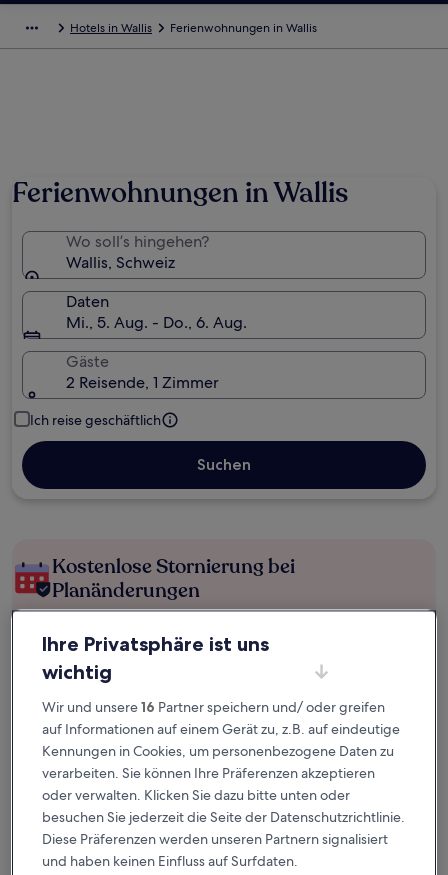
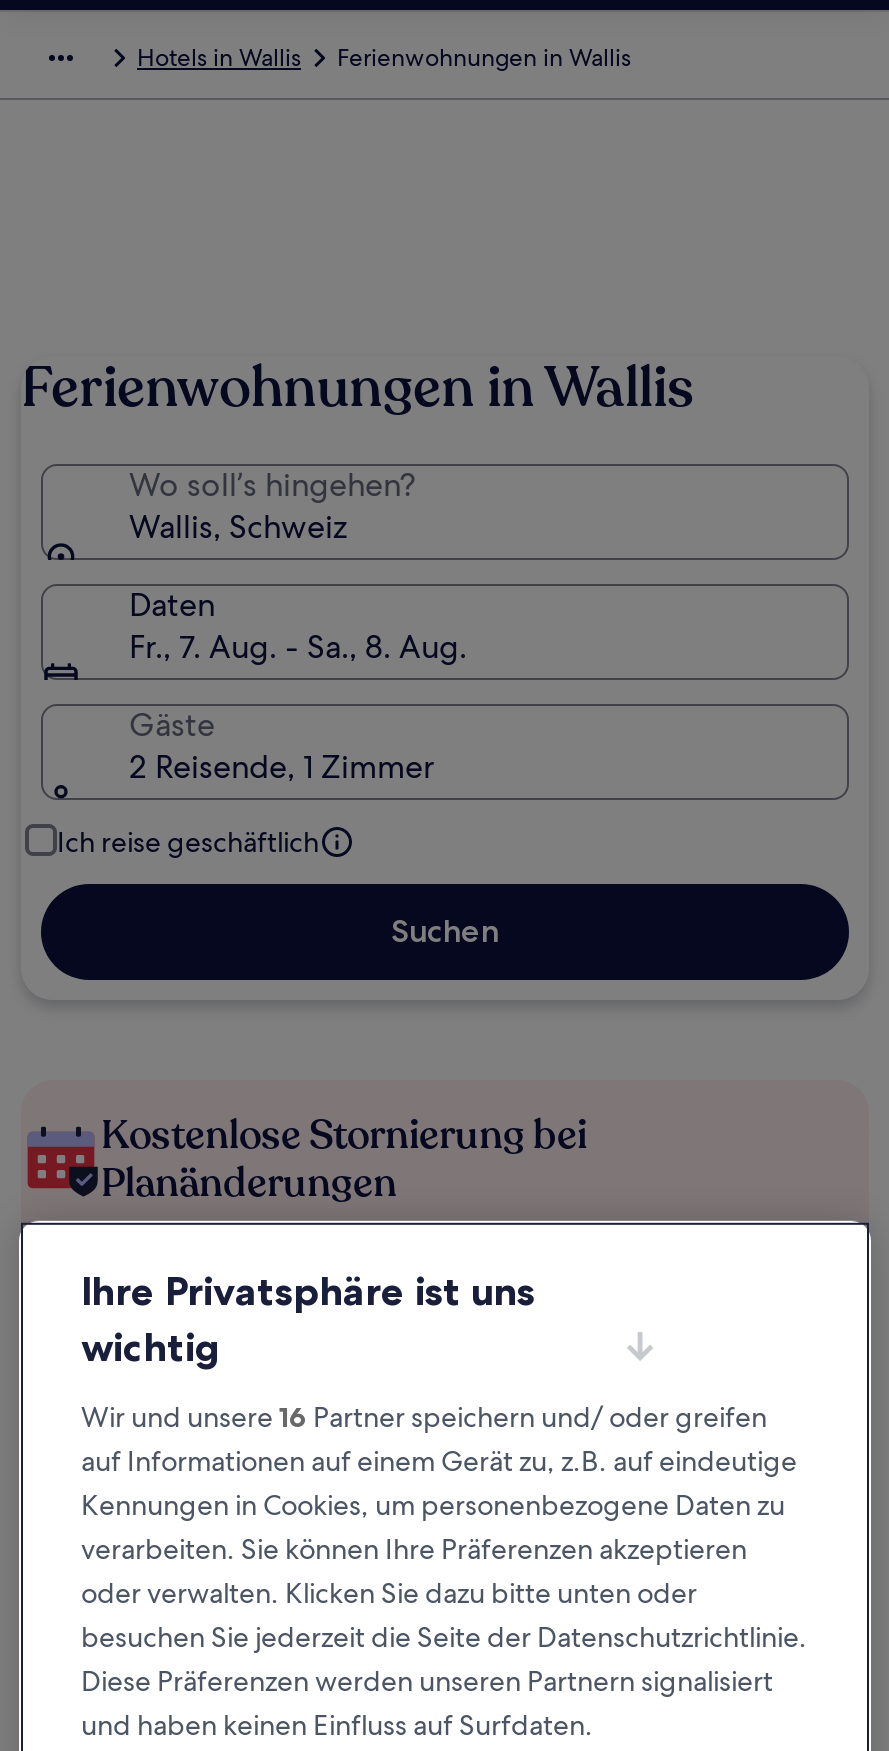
- Mi., 5. Aug. - Do., 6. Aug.
+ Fr., 7. Aug. - Sa., 8. Aug.
